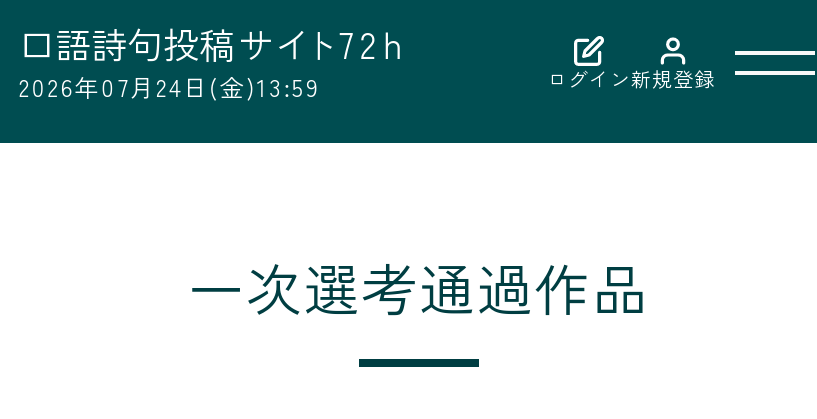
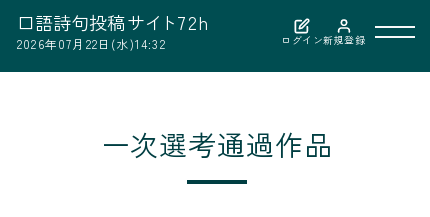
- 2026年07月24日(金)13:59
+ 2026年07月22日(水)14:32
